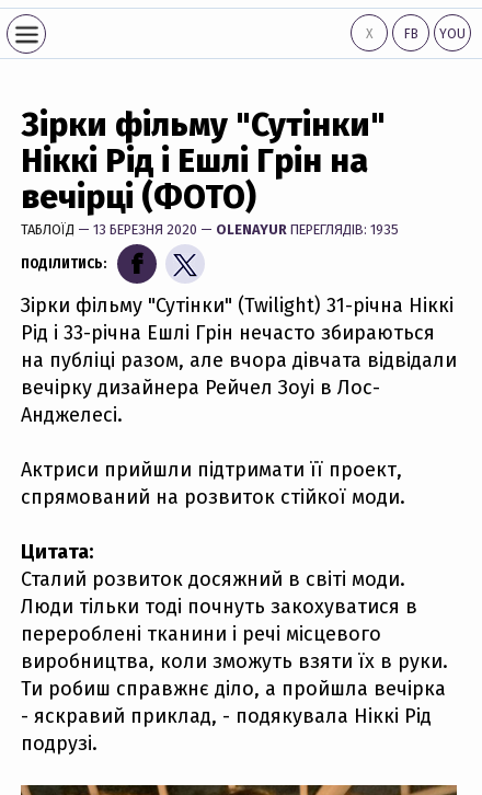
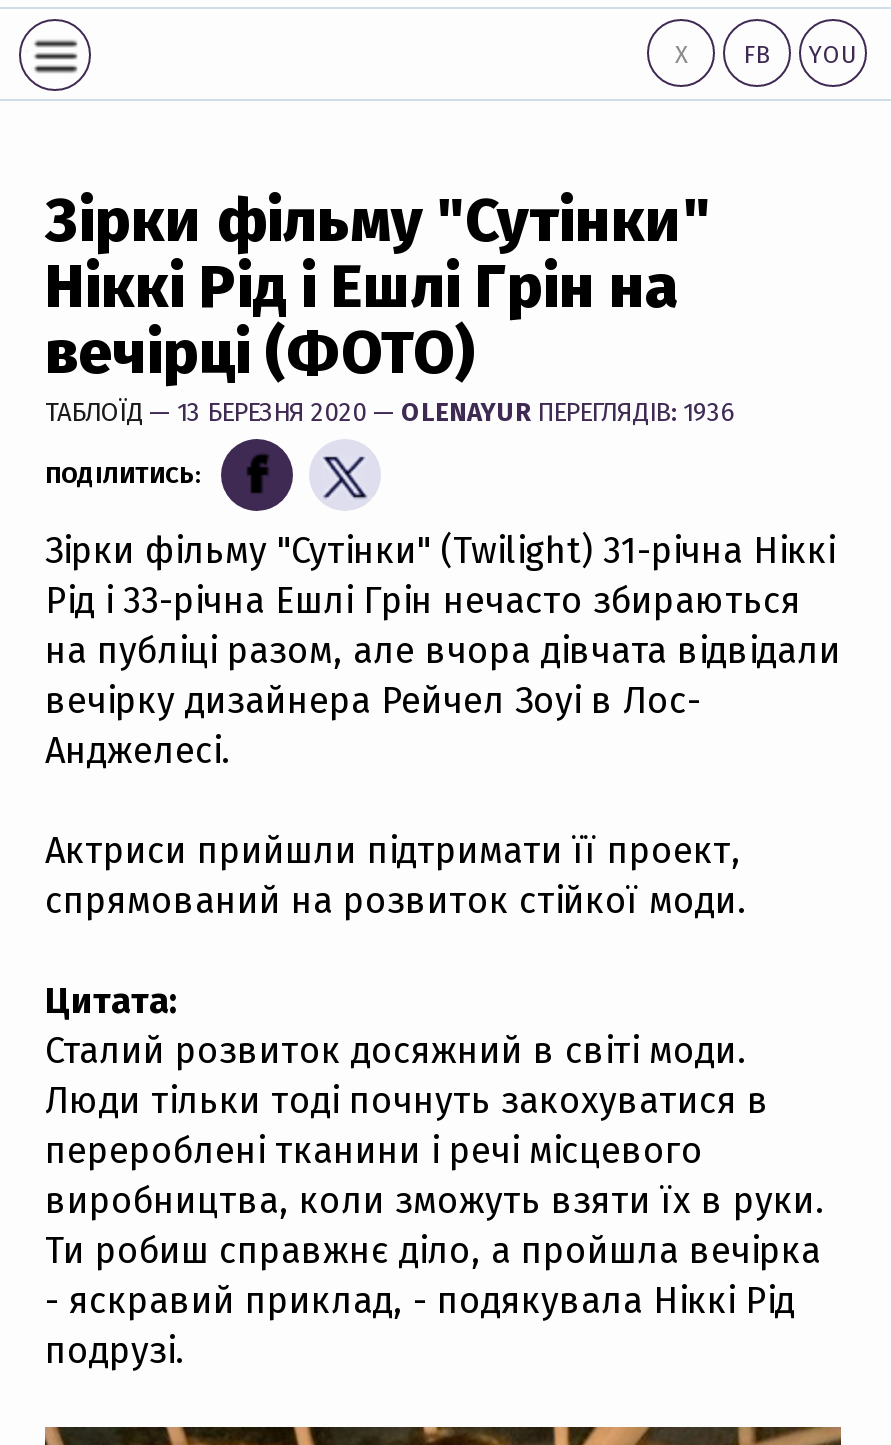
- ТАБЛОЇД — 13 БЕРЕЗНЯ 2020 — OLENAYUR ПЕРЕГЛЯДІВ: 1935
+ ТАБЛОЇД — 13 БЕРЕЗНЯ 2020 — OLENAYUR ПЕРЕГЛЯДІВ: 1936
